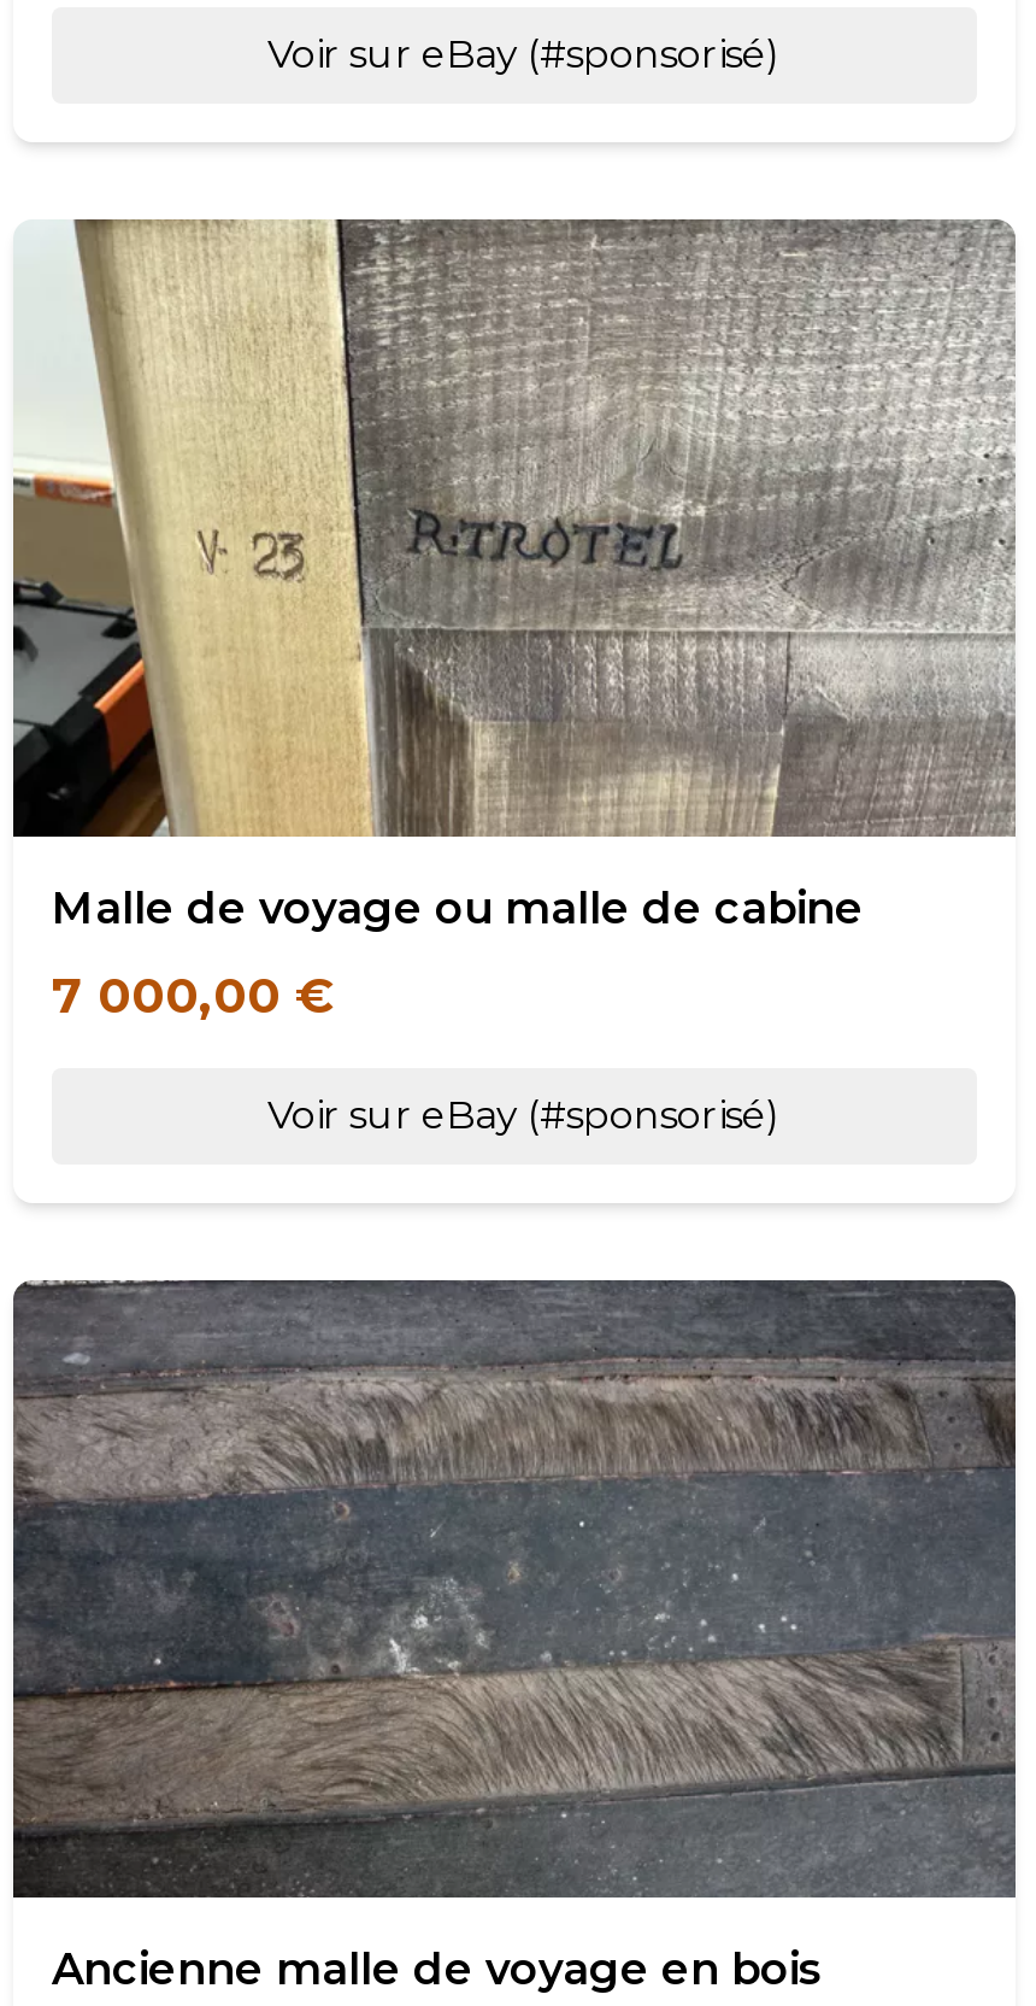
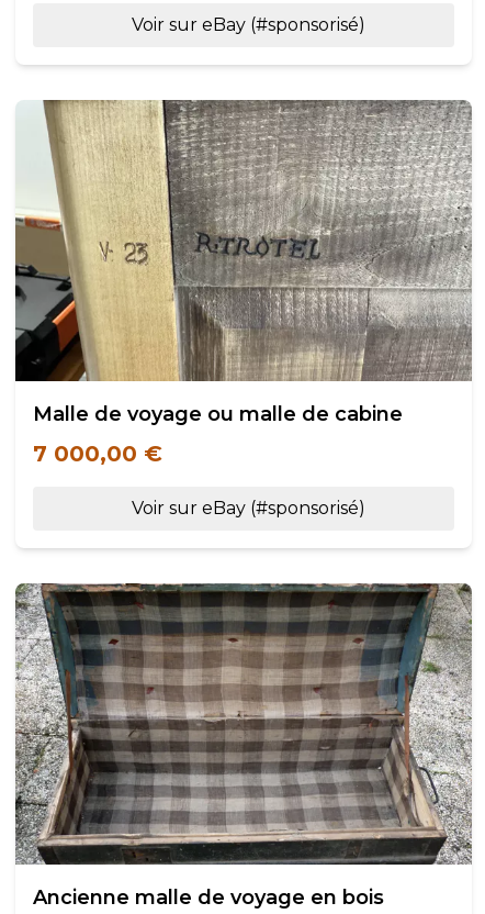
- [image]
+ [image]
